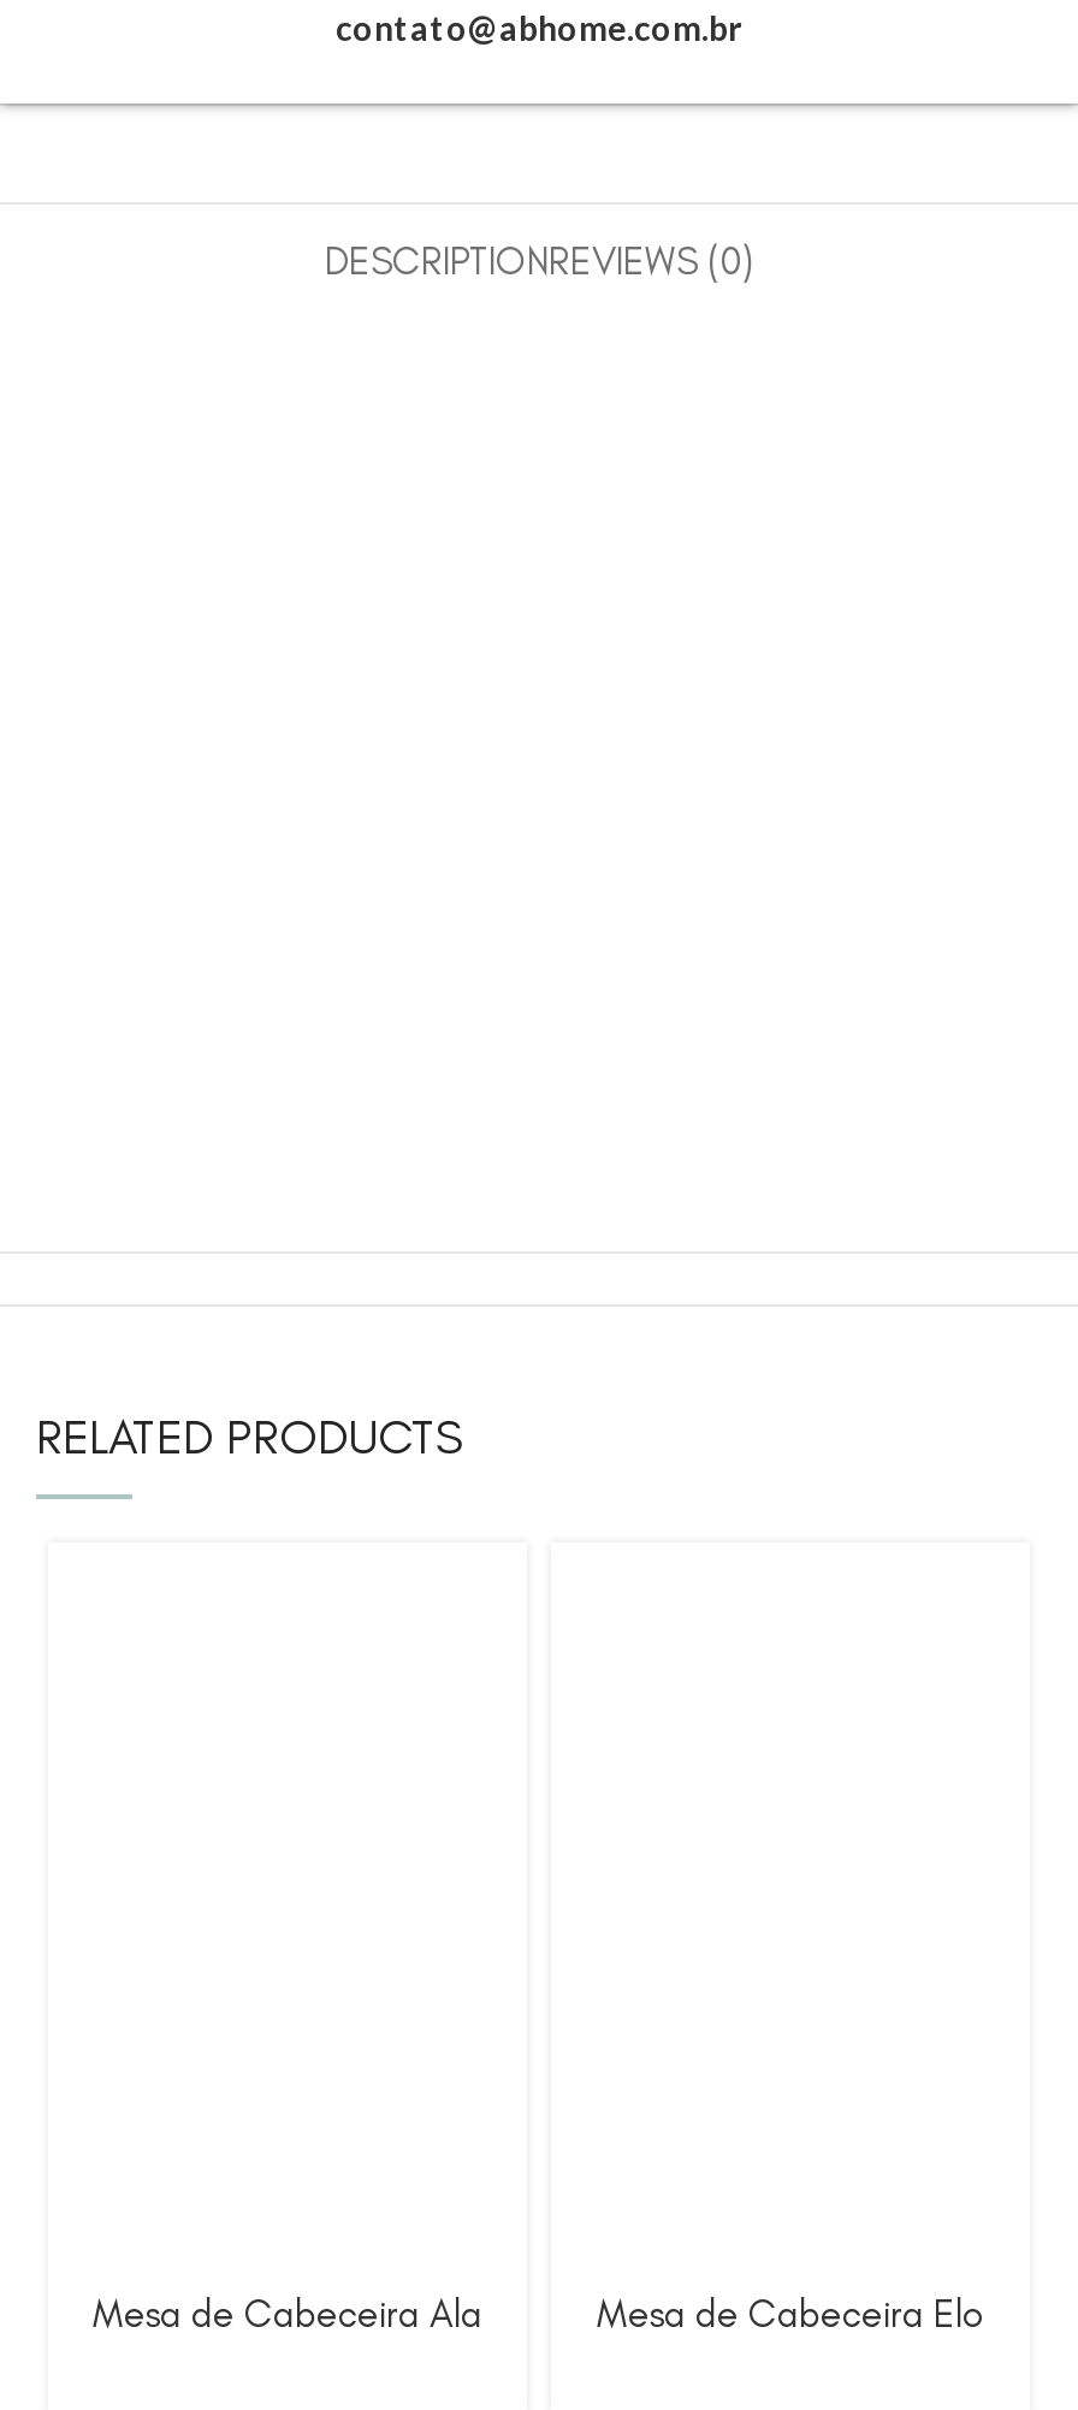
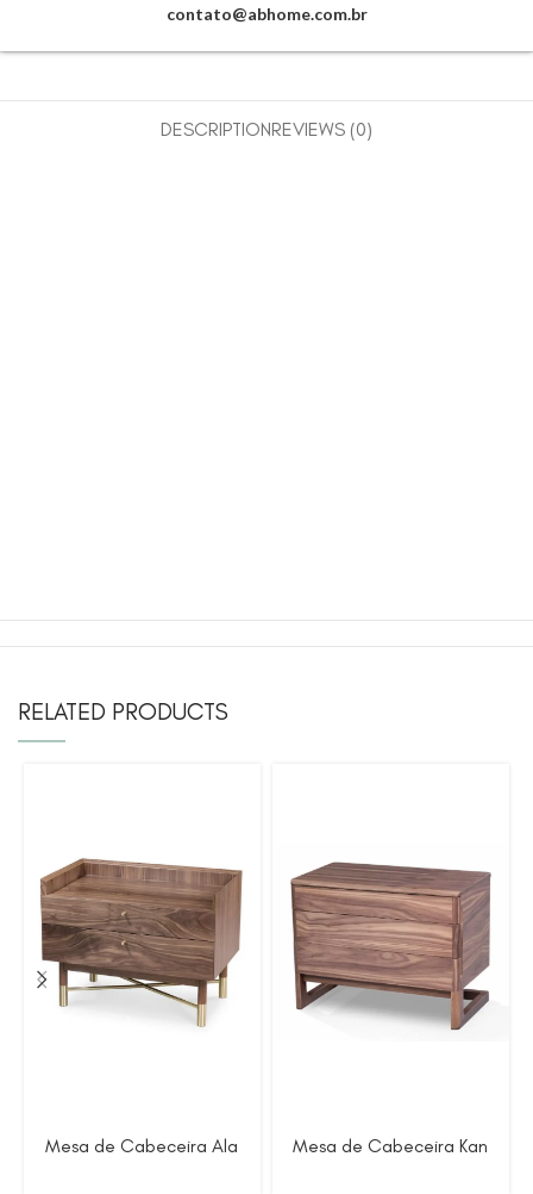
+ [image]

+ [image]

- Mesa de Cabeceira Elo
+ Mesa de Cabeceira Kan
